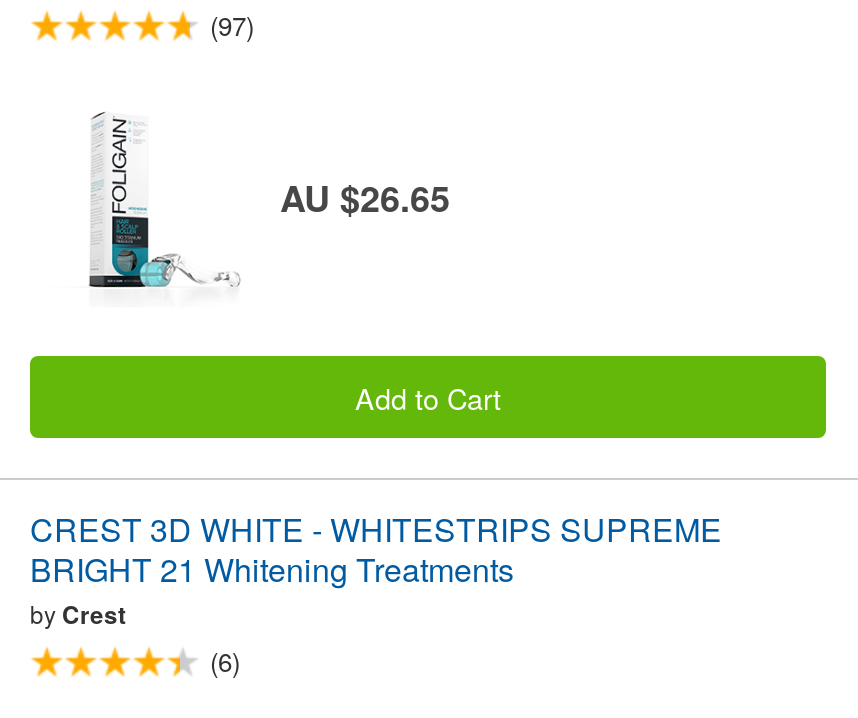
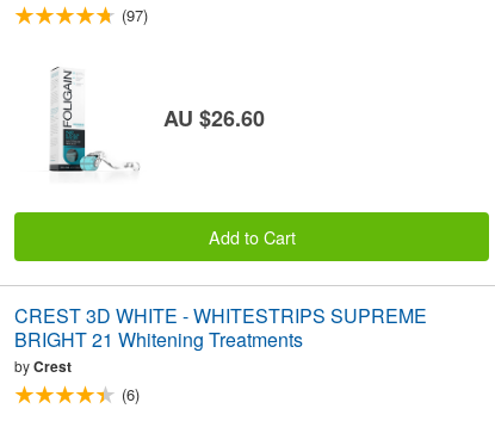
- AU $26.65
+ AU $26.60
